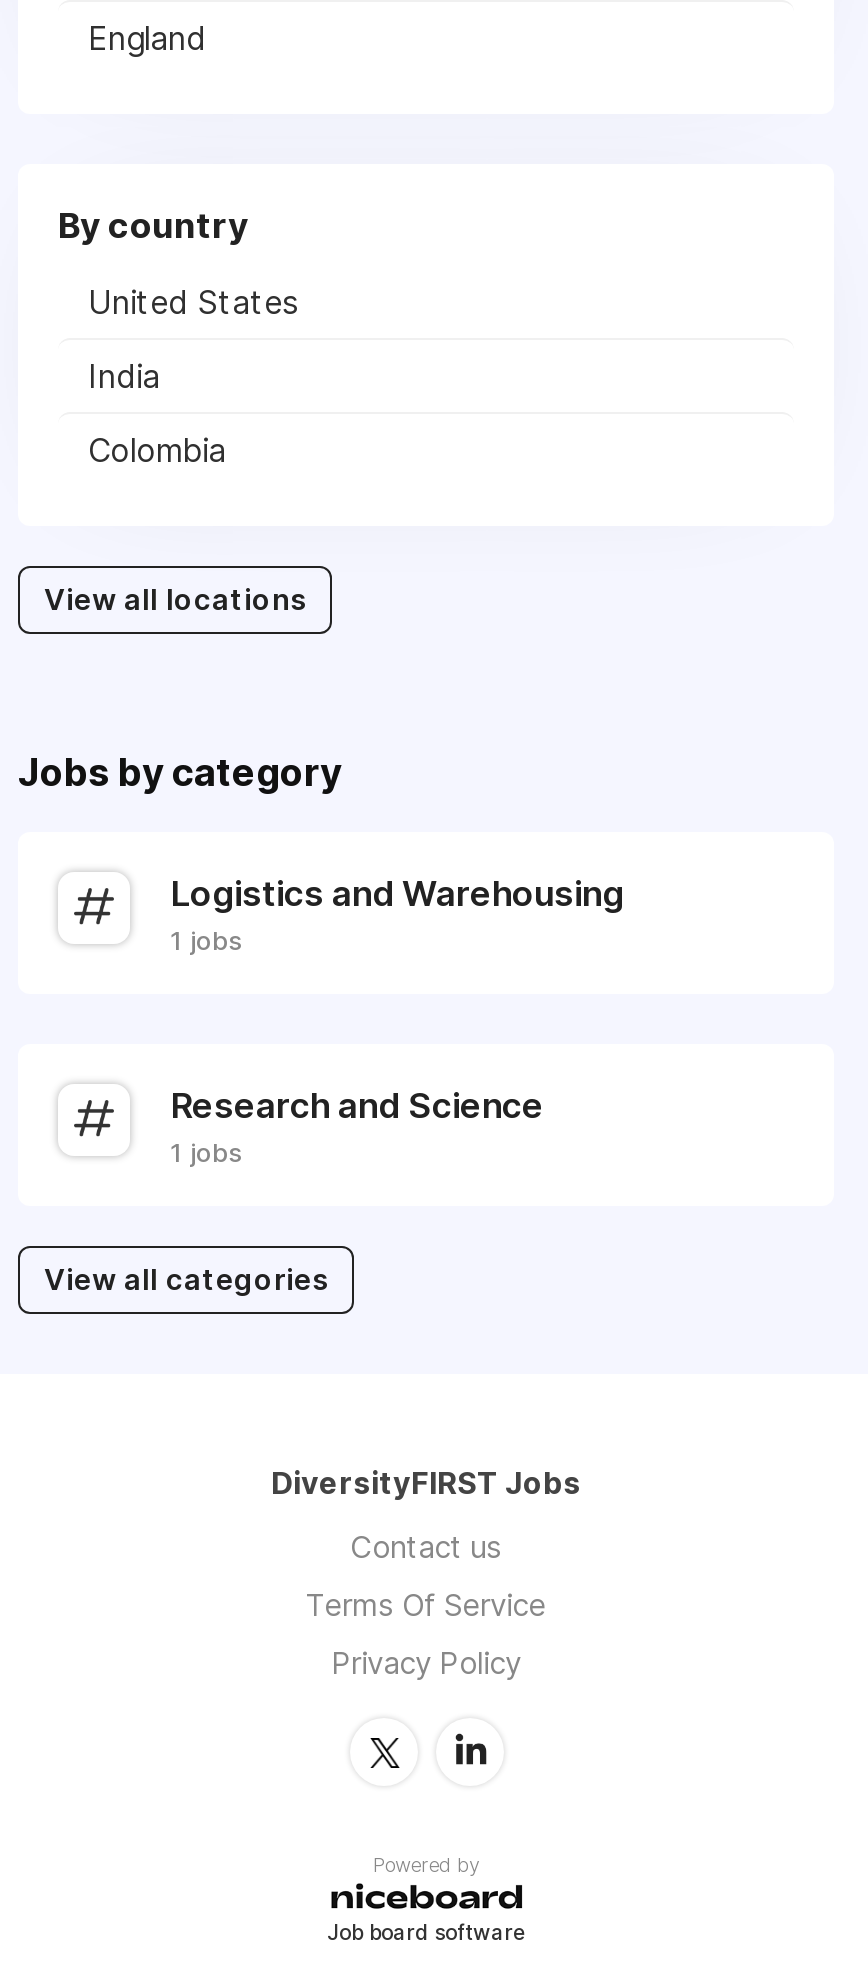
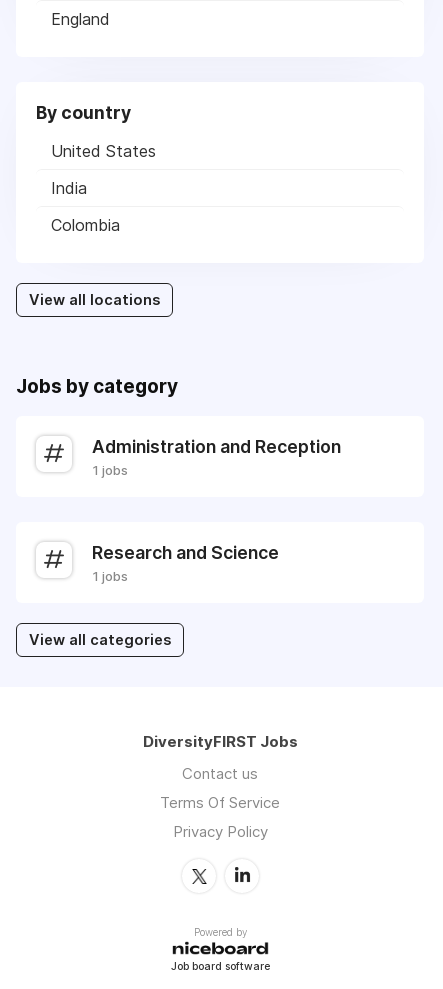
- Logistics and Warehousing
+ Administration and Reception
